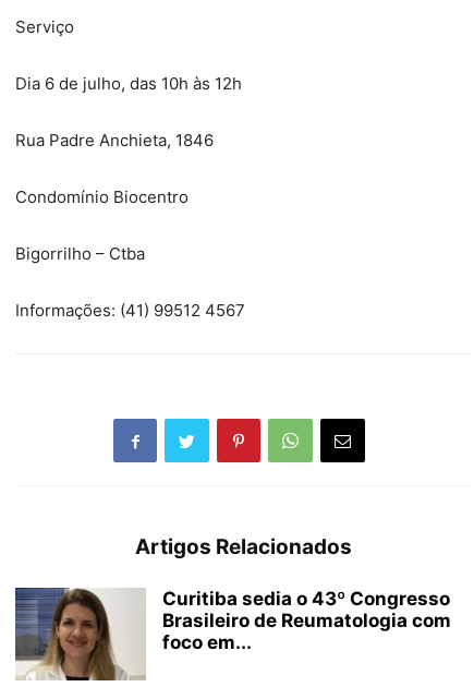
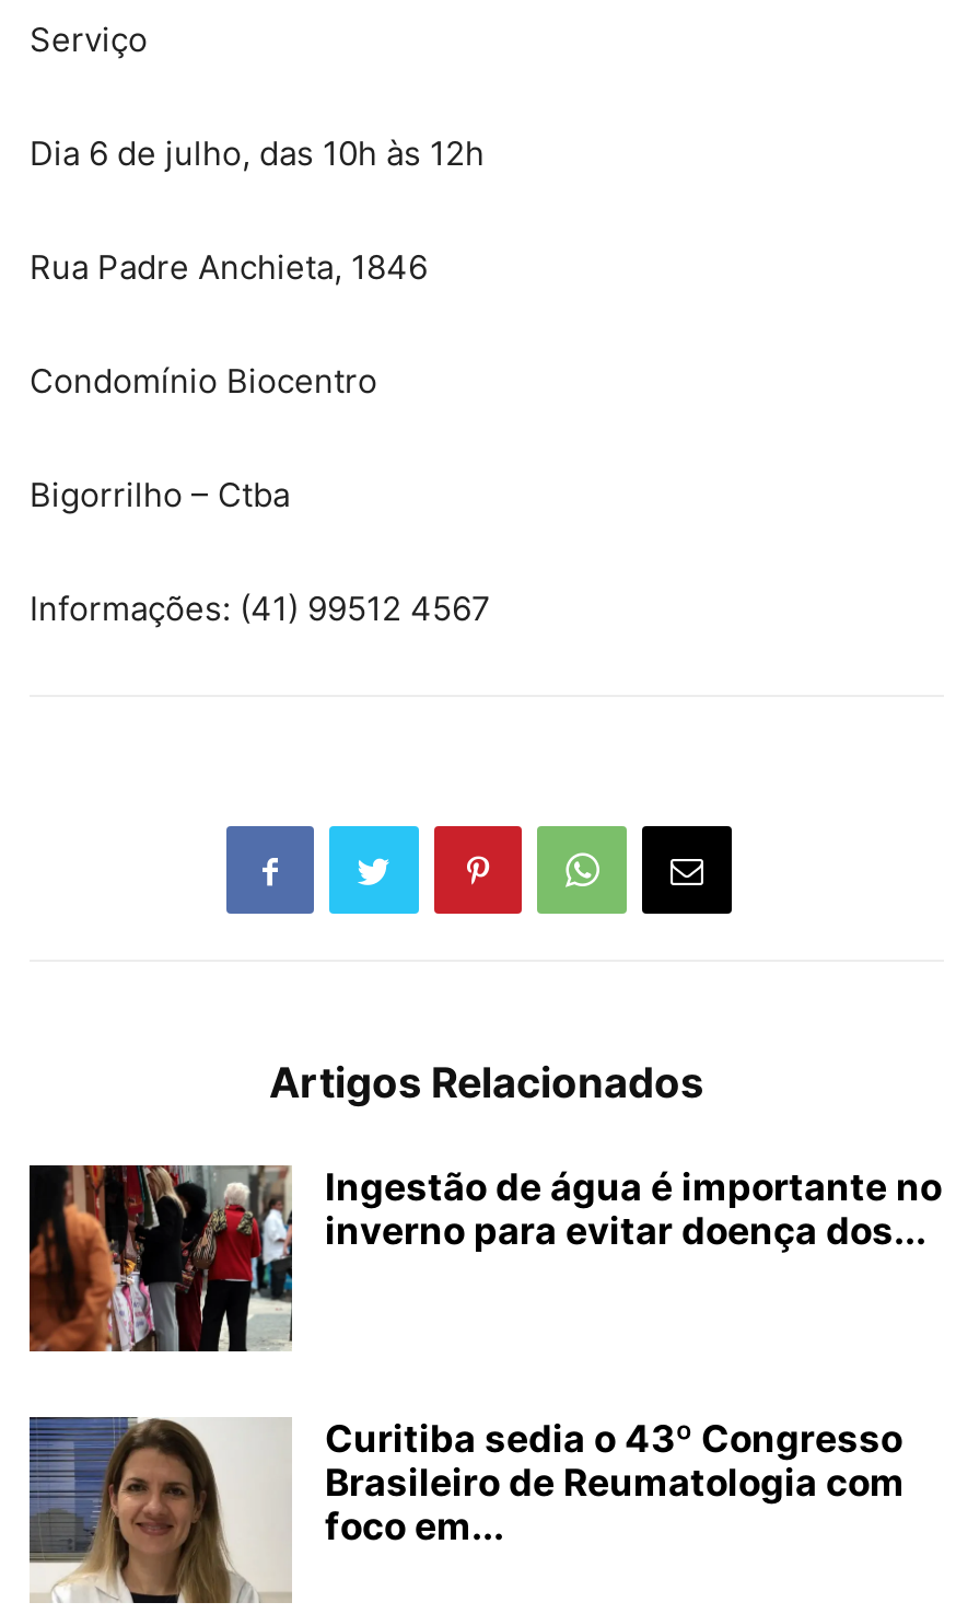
+ [image]
+ Ingestão de água é importante no
+ inverno para evitar doença dos...
